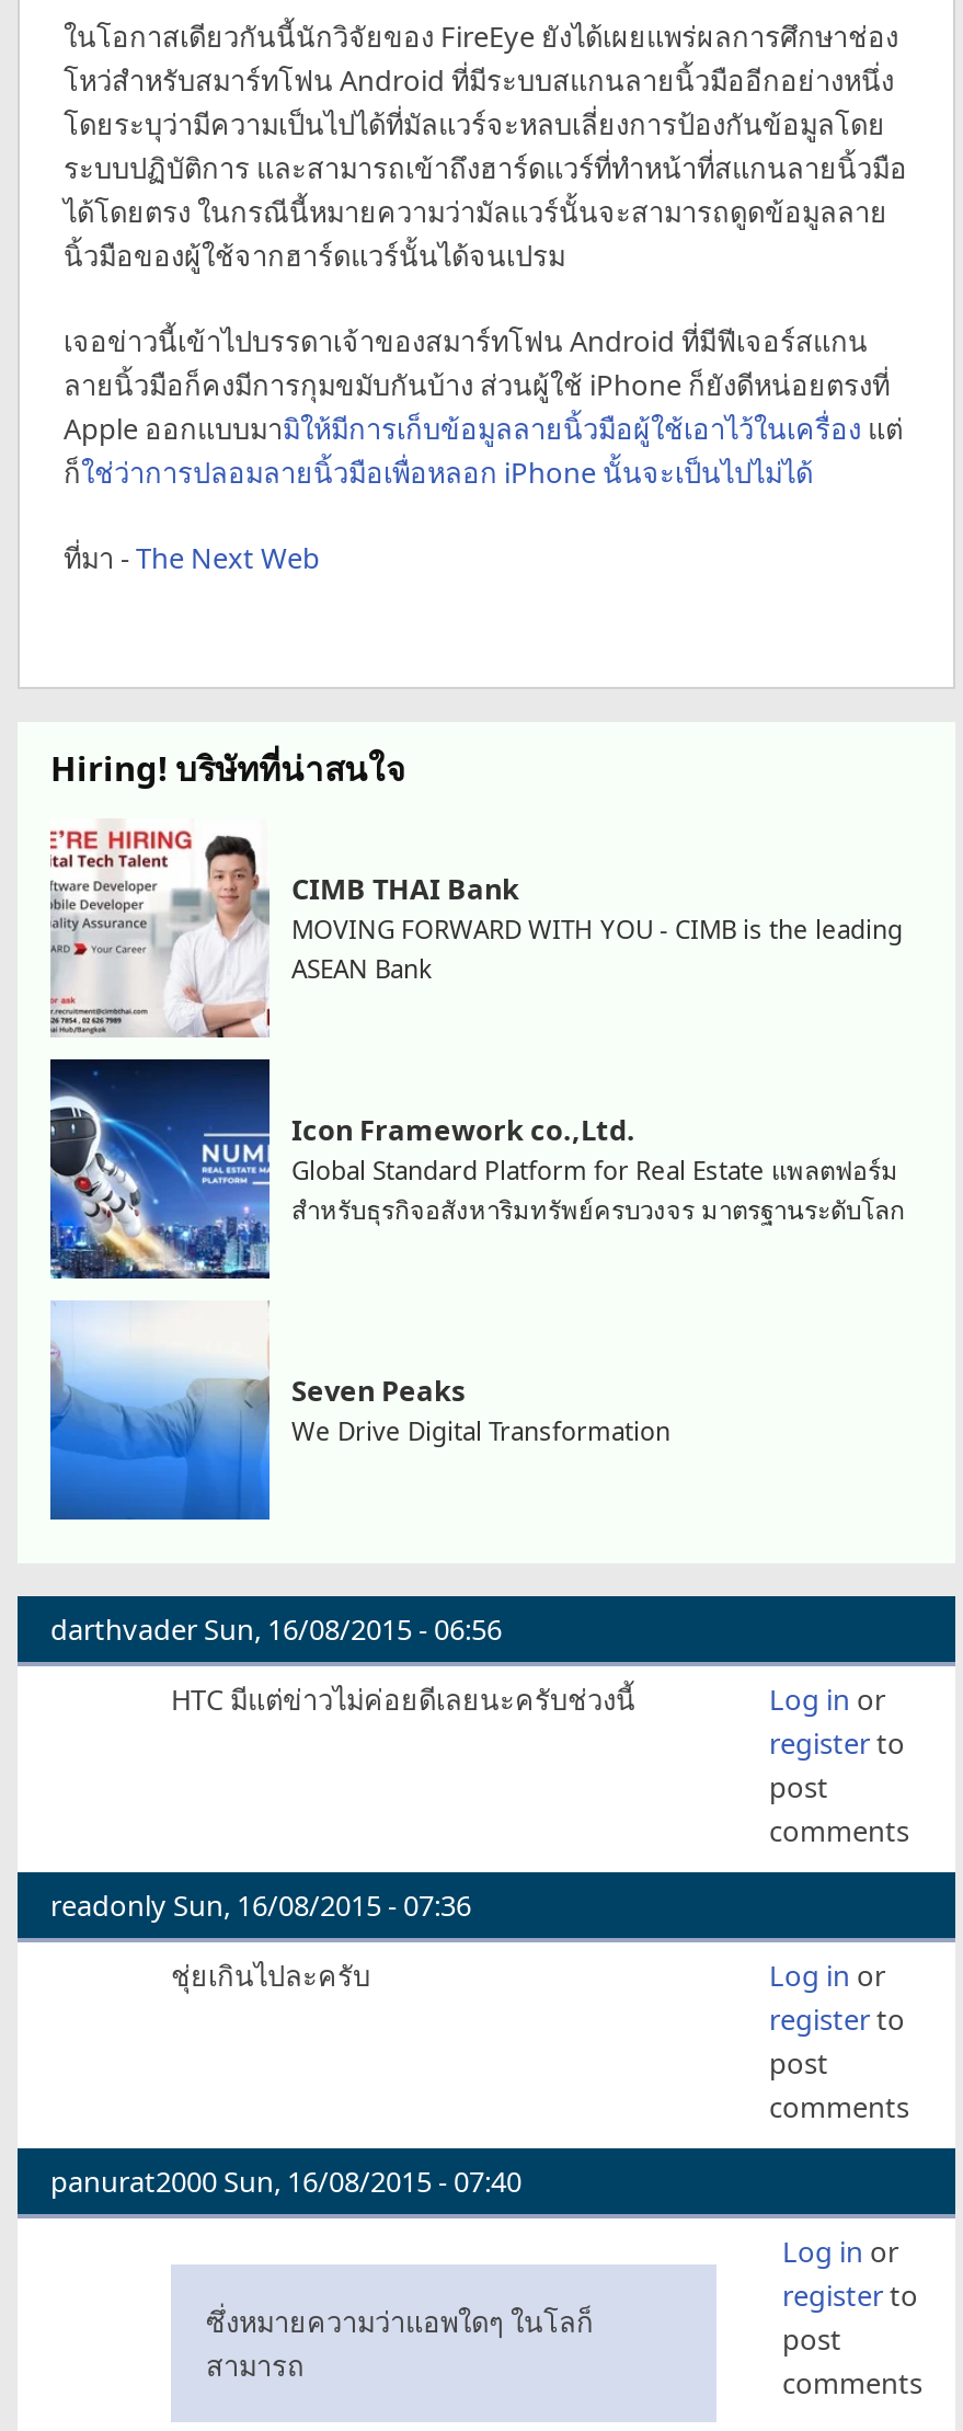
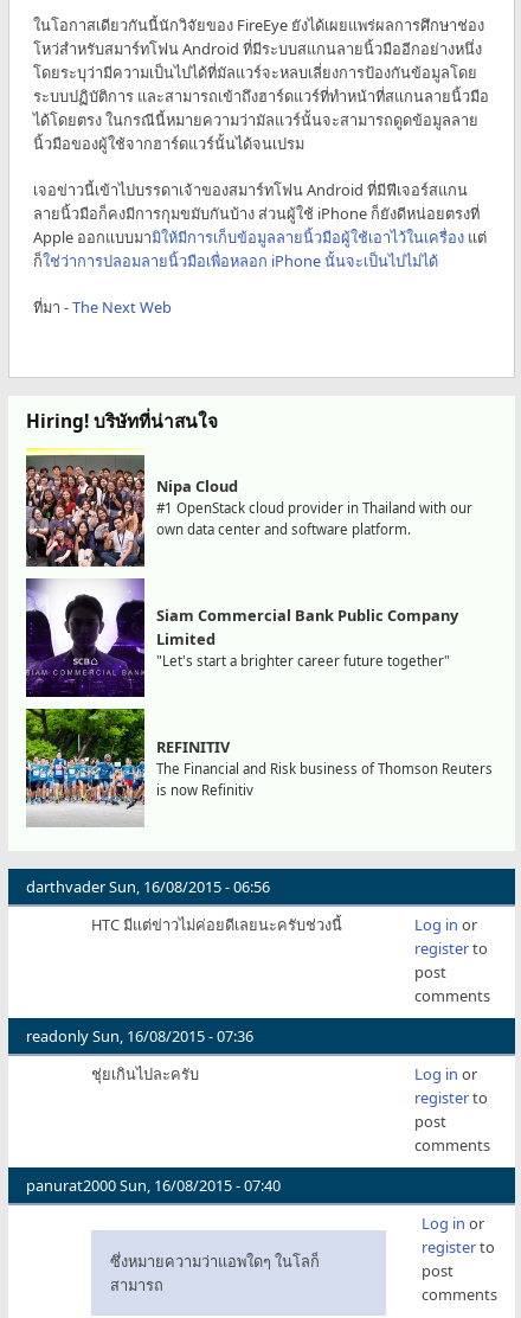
- [image]
- CIMB THAI Bank
- MOVING FORWARD WITH YOU - CIMB is the leading
- ASEAN Bank
+ [image]
+ Nipa Cloud
+ #1 OpenStack cloud provider in Thailand with our
+ own data center and software platform.

- [image]
- Icon Framework co.,Ltd.
- Global Standard Platform for Real Estate แพลตฟอร์ม
- สำหรับธุรกิจอสังหาริมทรัพย์ครบวงจร มาตรฐานระดับโลก
+ [image]
+ Siam Commercial Bank Public Company
+ Limited
+ "Let's start a brighter career future together"

- [image]
- Seven Peaks
- We Drive Digital Transformation
+ [image]
+ REFINITIV
+ The Financial and Risk business of Thomson Reuters
+ is now Refinitiv
